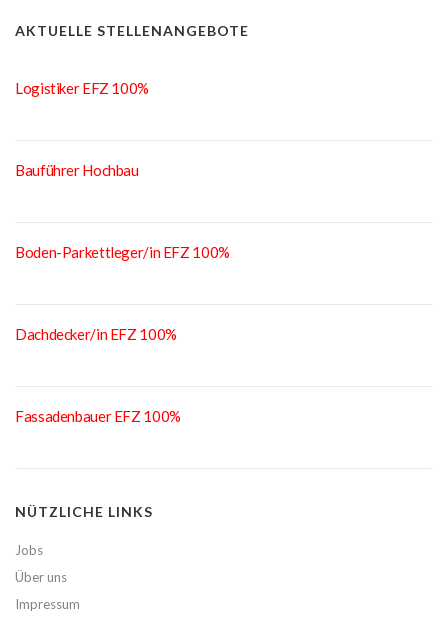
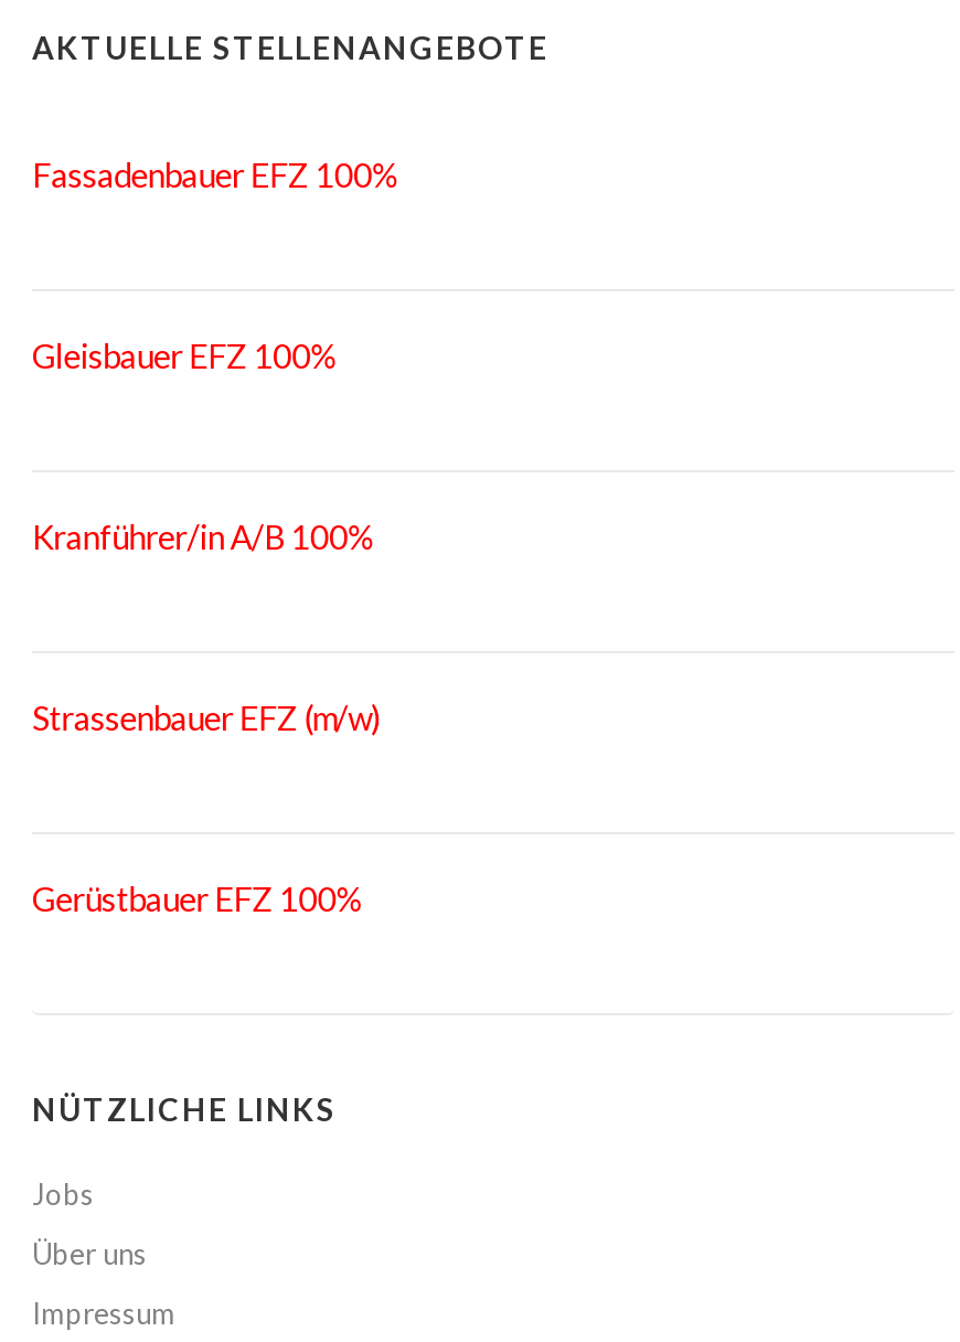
- Logistiker EFZ 100%

- Bauführer Hochbau

- Boden-Parkettleger/in EFZ 100%

- Dachdecker/in EFZ 100%

moved up: Fassadenbauer EFZ 100%

+ Gleisbauer EFZ 100%

+ Kranführer/in A/B 100%

+ Strassenbauer EFZ (m/w)

+ Gerüstbauer EFZ 100%
